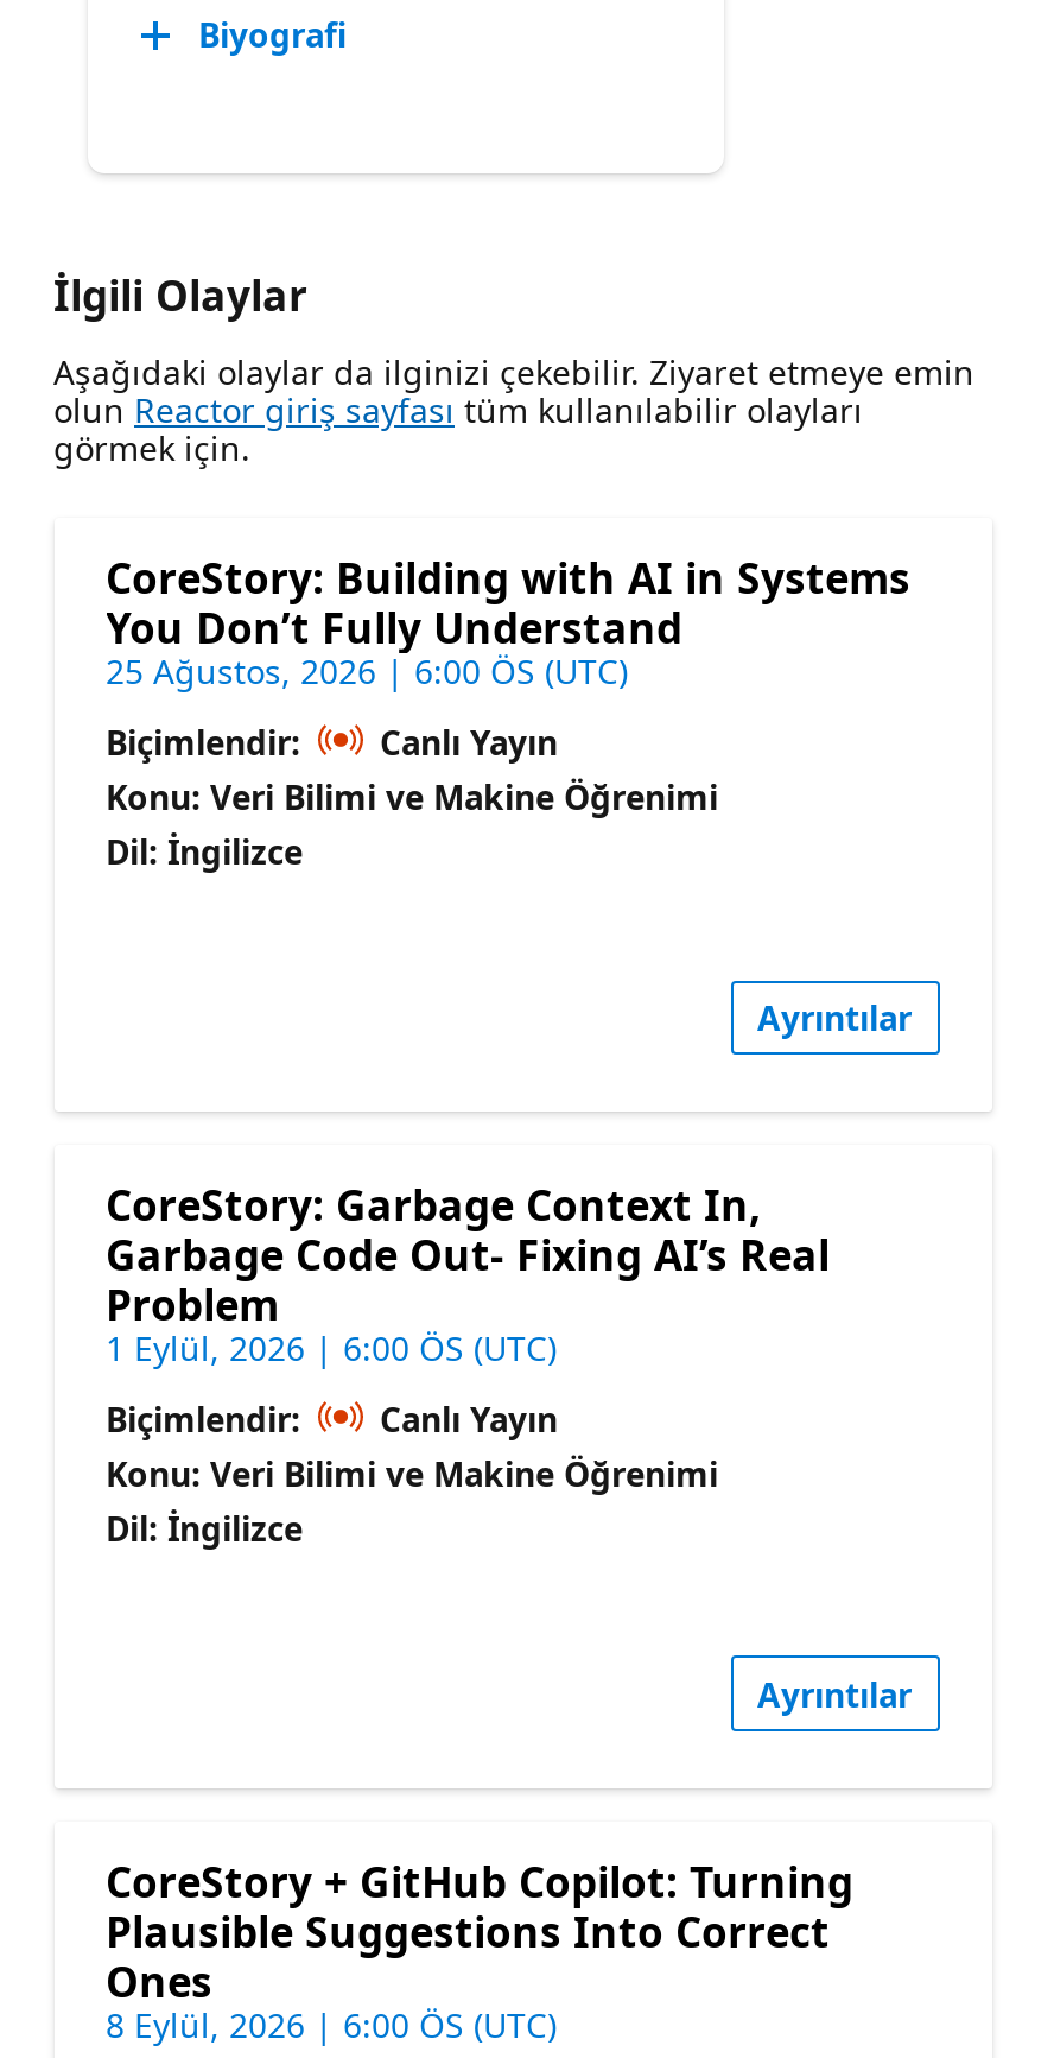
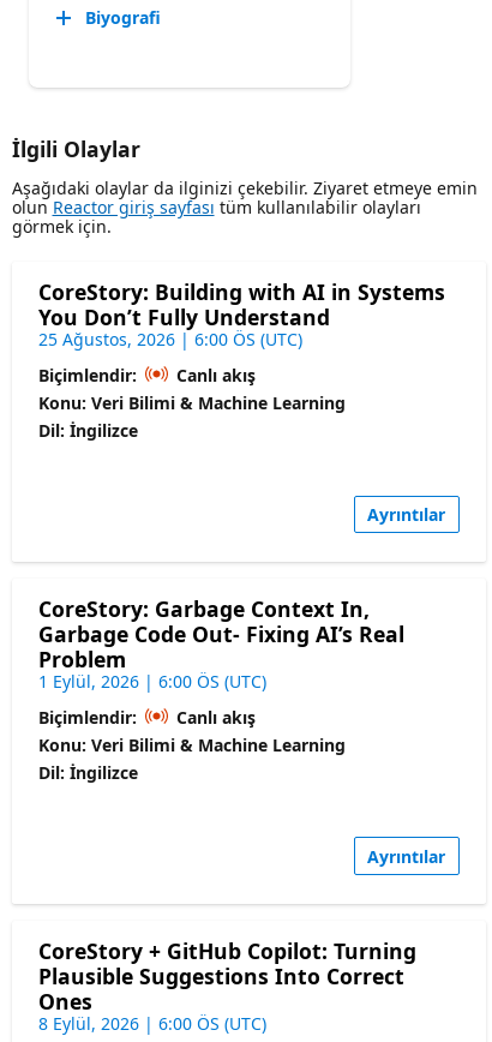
- Canlı Yayın
+ Canlı akış

- Konu: Veri Bilimi ve Makine Öğrenimi
+ Konu: Veri Bilimi & Machine Learning

- Canlı Yayın
+ Canlı akış

- Konu: Veri Bilimi ve Makine Öğrenimi
+ Konu: Veri Bilimi & Machine Learning
